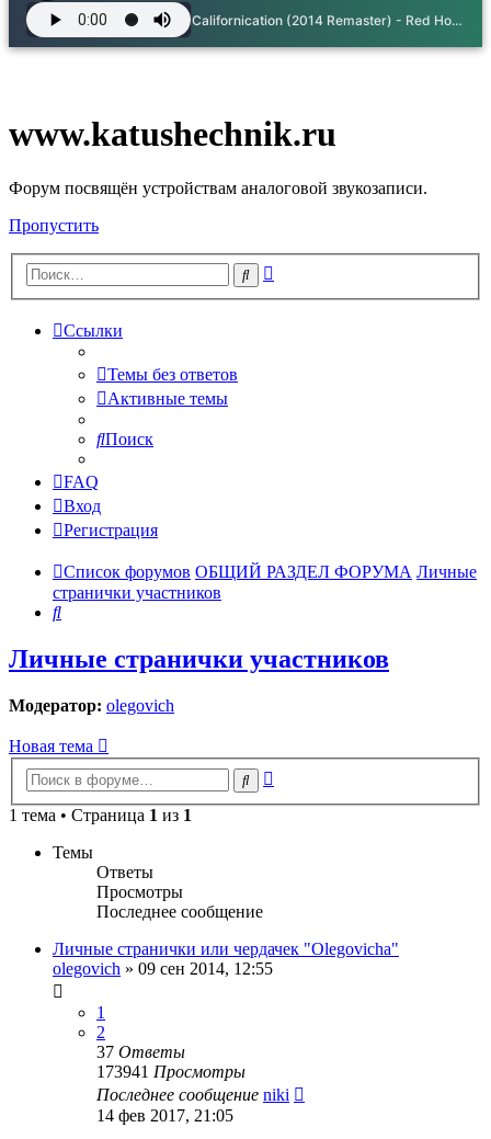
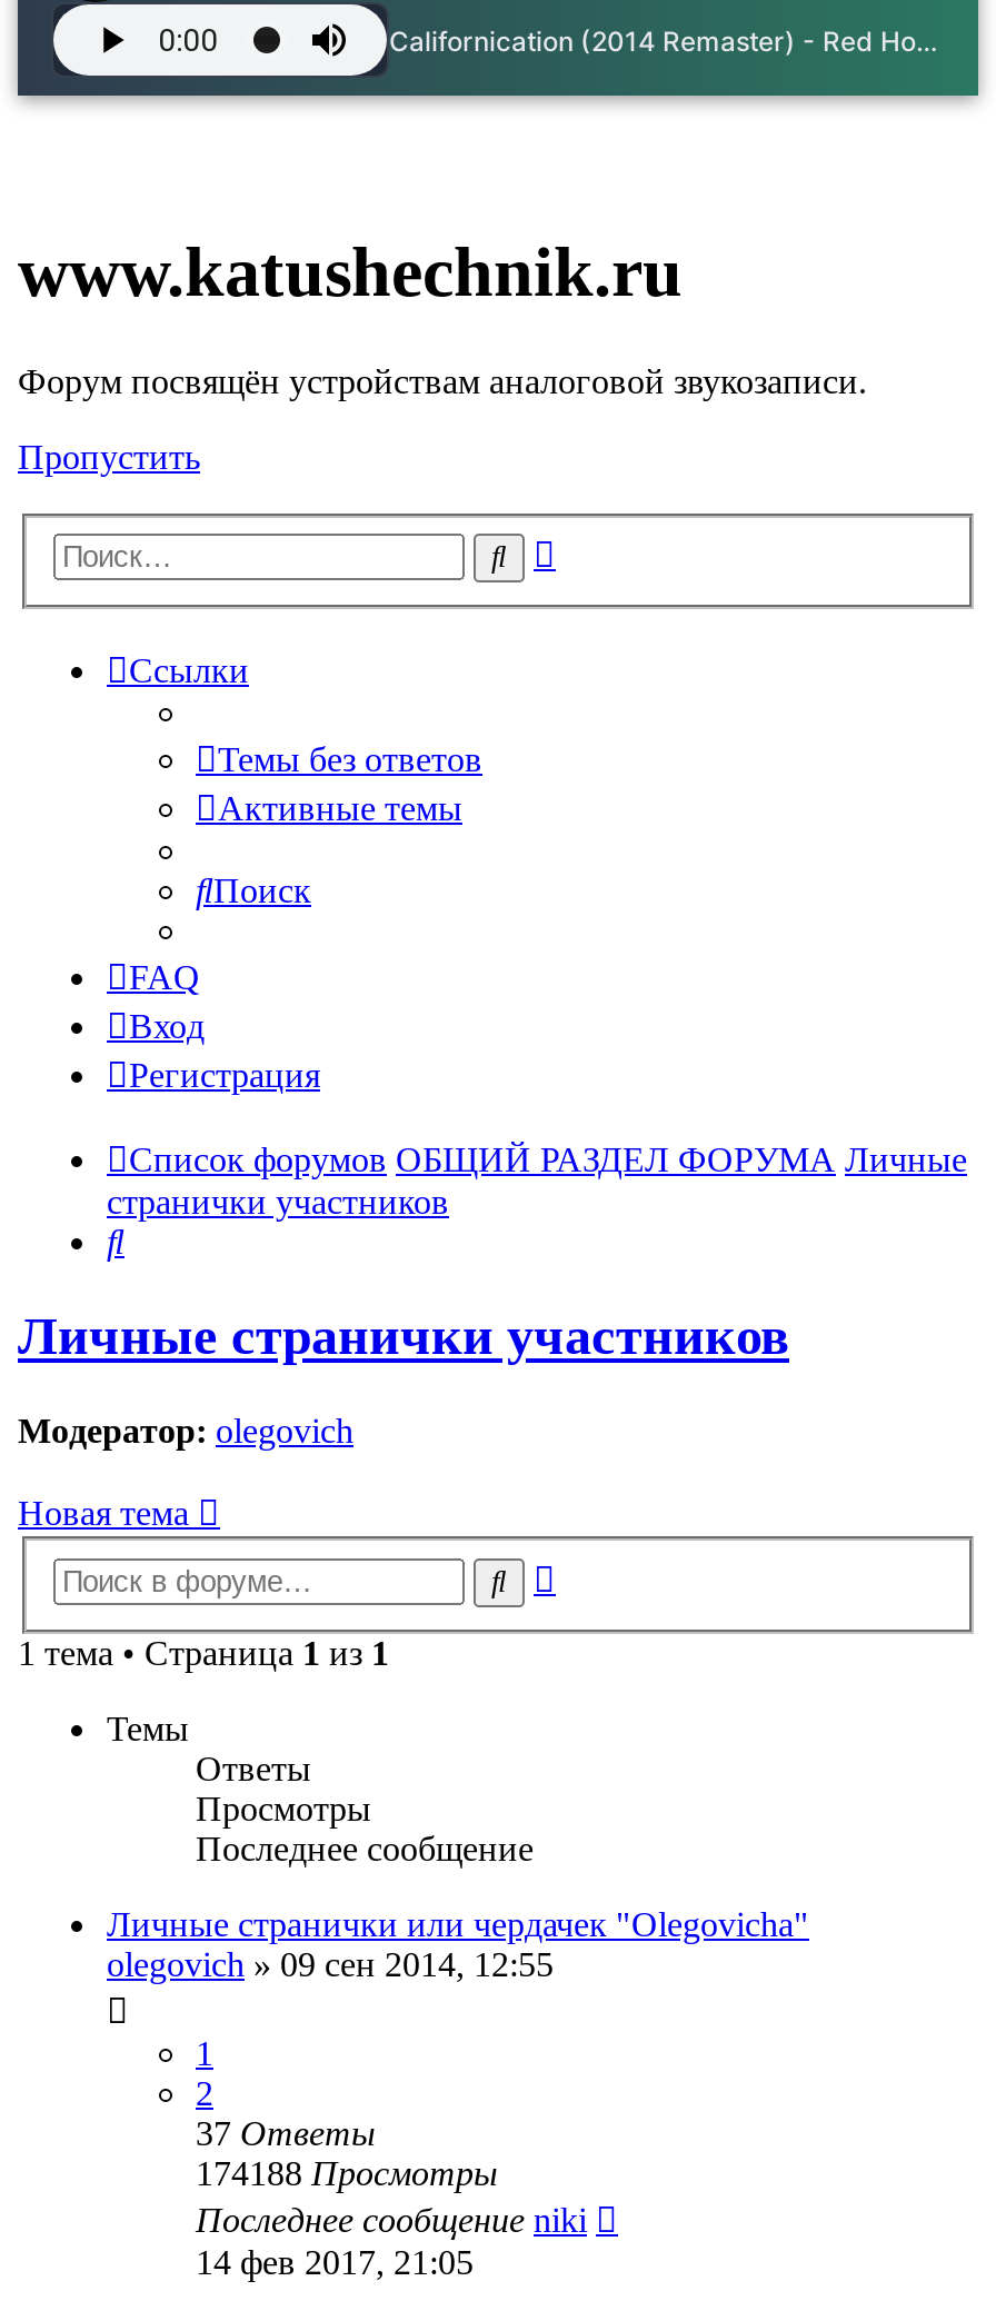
- 173941 Просмотры
+ 174188 Просмотры
